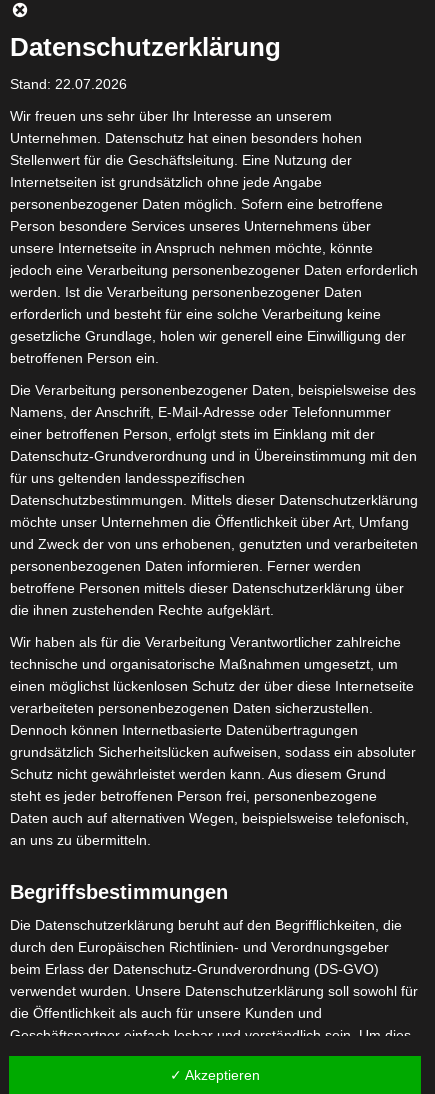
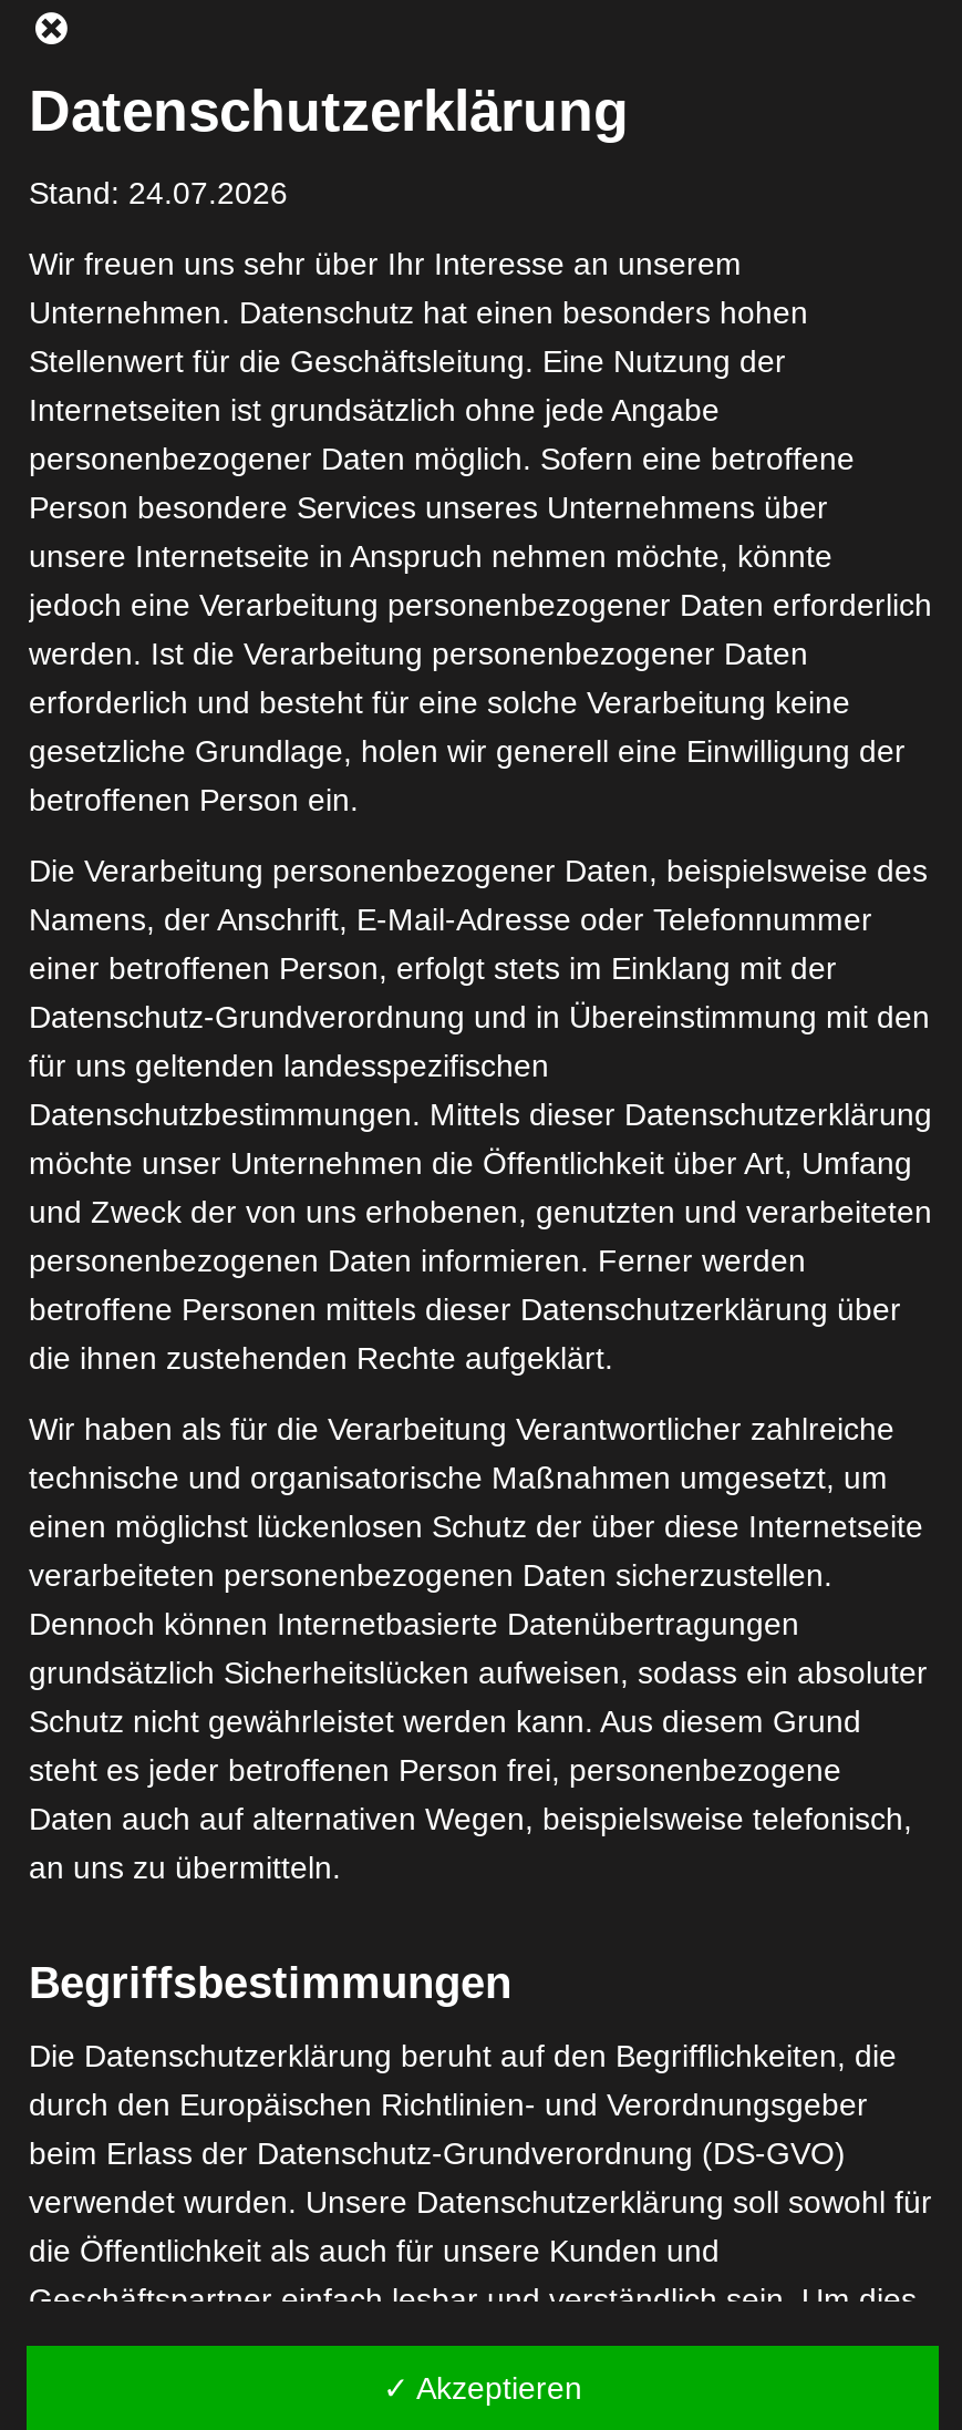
- Stand: 22.07.2026
+ Stand: 24.07.2026
